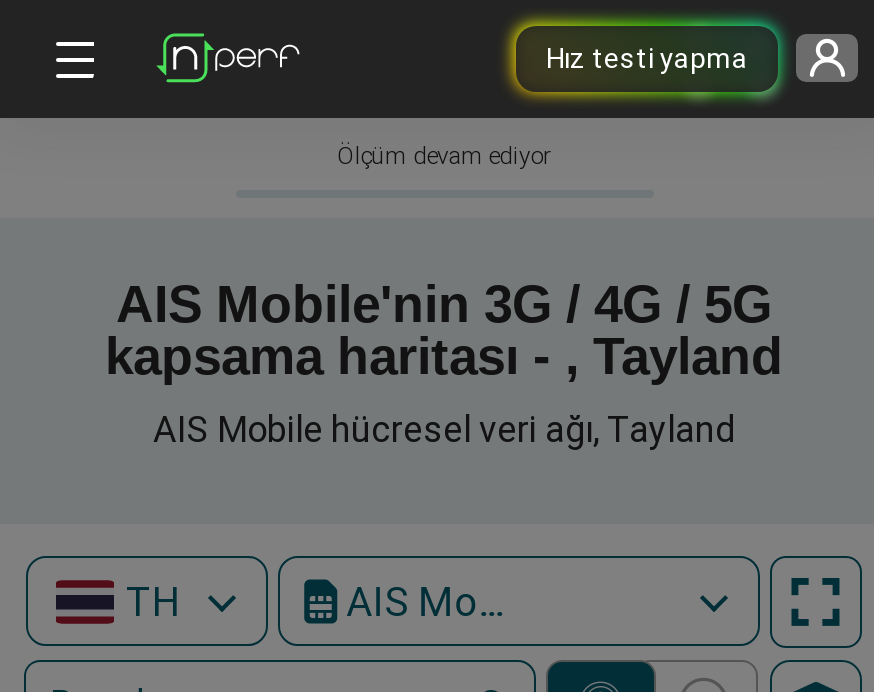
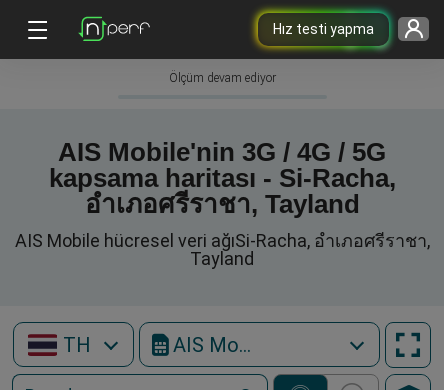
- kapsama haritası - , Tayland
- AIS Mobile hücresel veri ağı, Tayland
+ kapsama haritası - Si-Racha,
+ อำเภอศรีราชา, Tayland
+ AIS Mobile hücresel veri ağıSi-Racha, อำเภอศรีราชา,
+ Tayland
